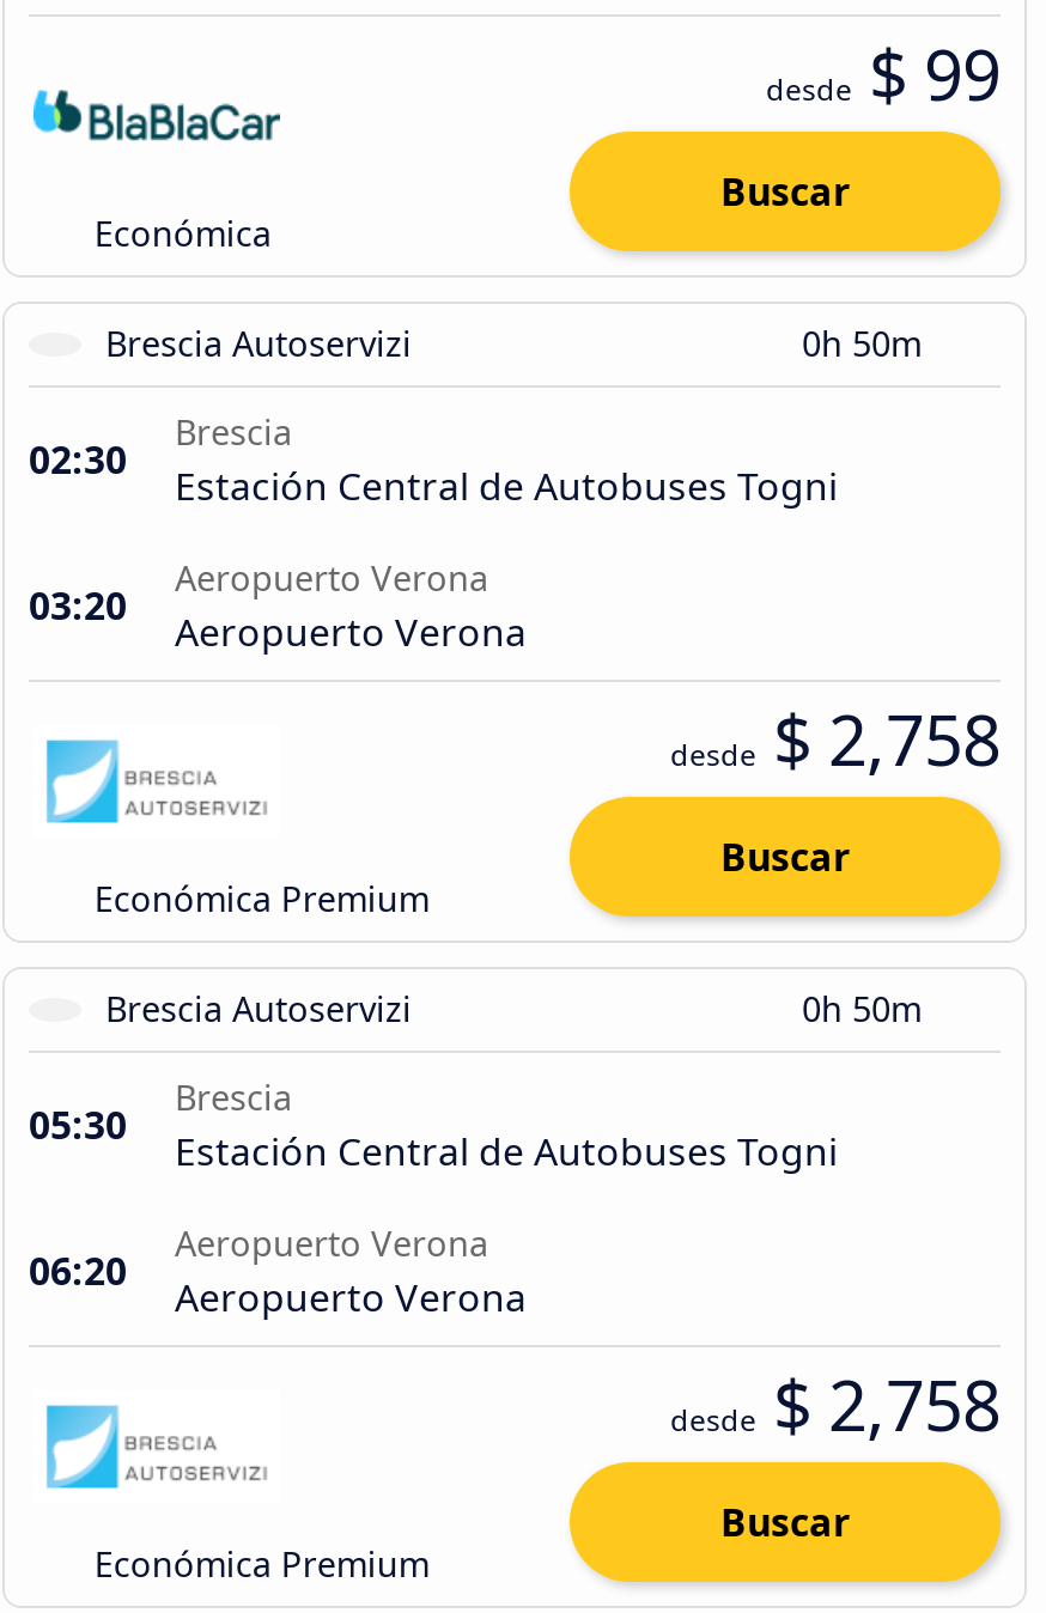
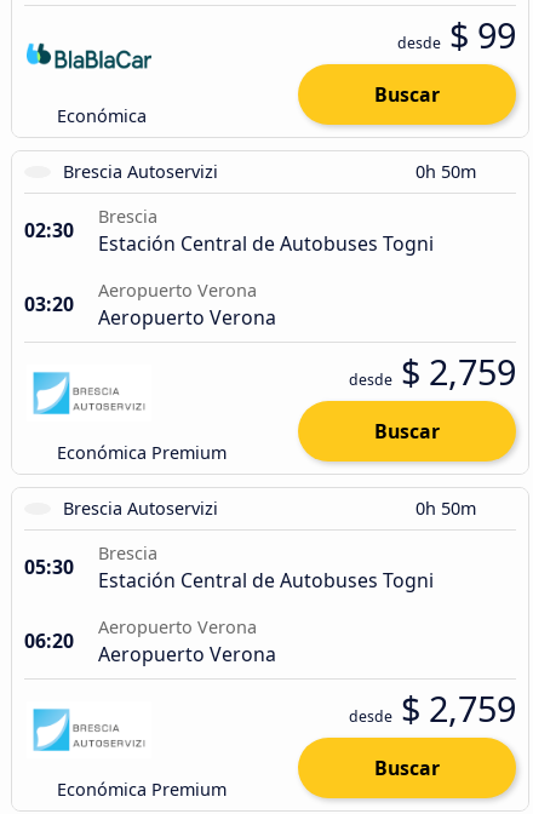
- desde $ 2,758
+ desde $ 2,759

- desde $ 2,758
+ desde $ 2,759
